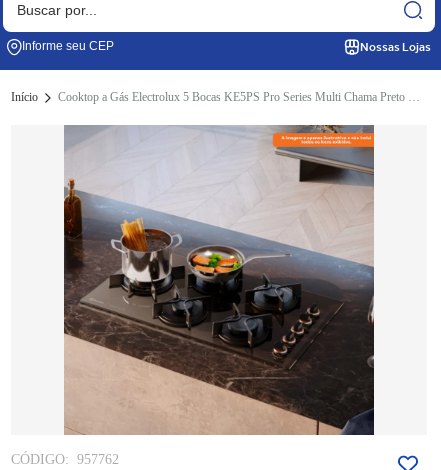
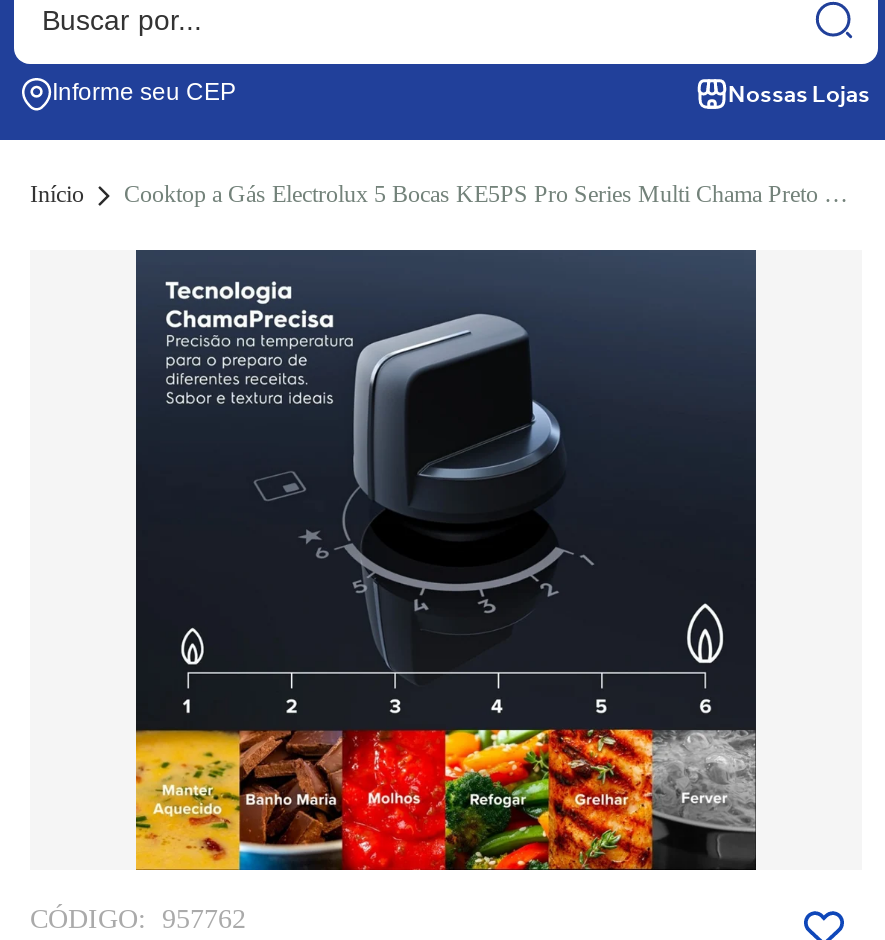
- [image]
+ [image]
